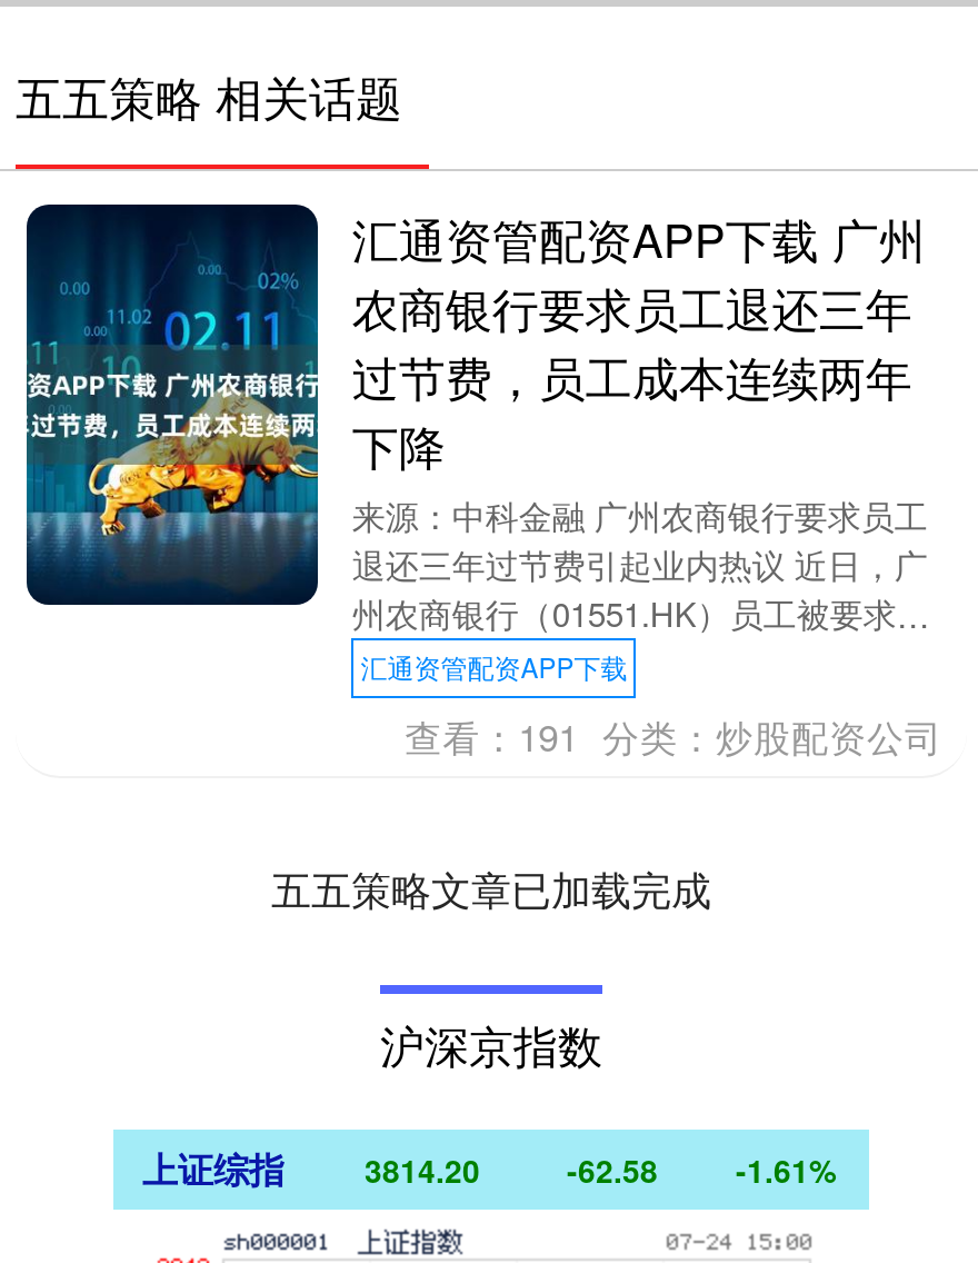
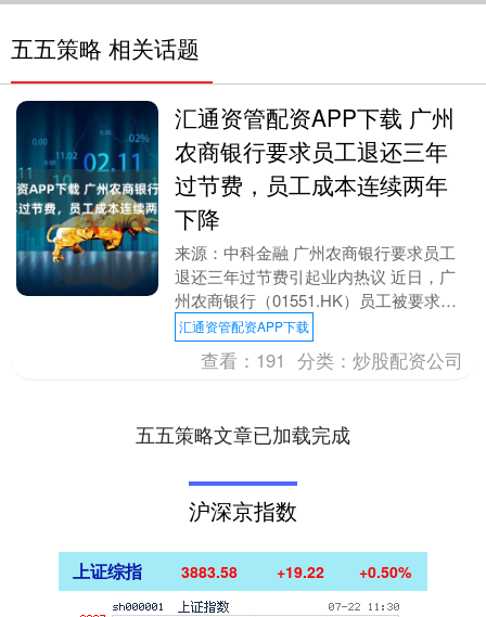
- 3814.20
+ 3883.58

- -62.58
+ +19.22

- -1.61%
+ +0.50%
